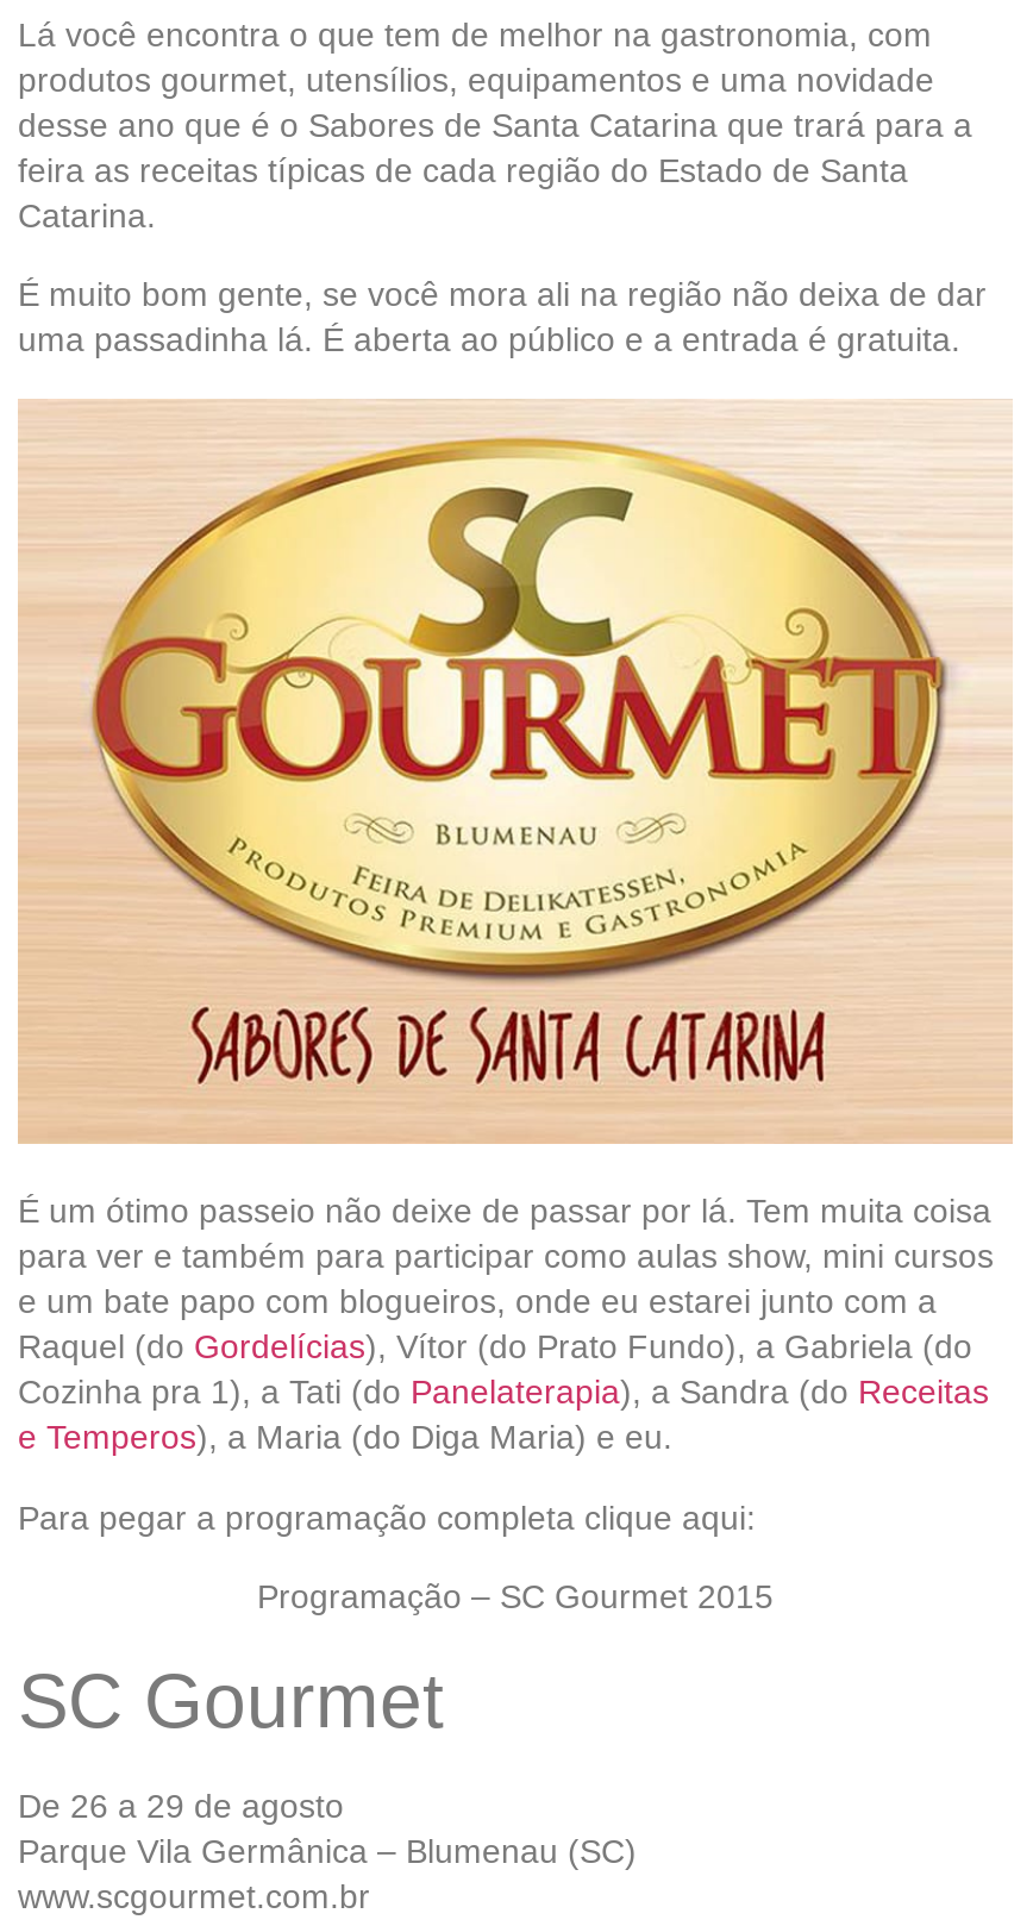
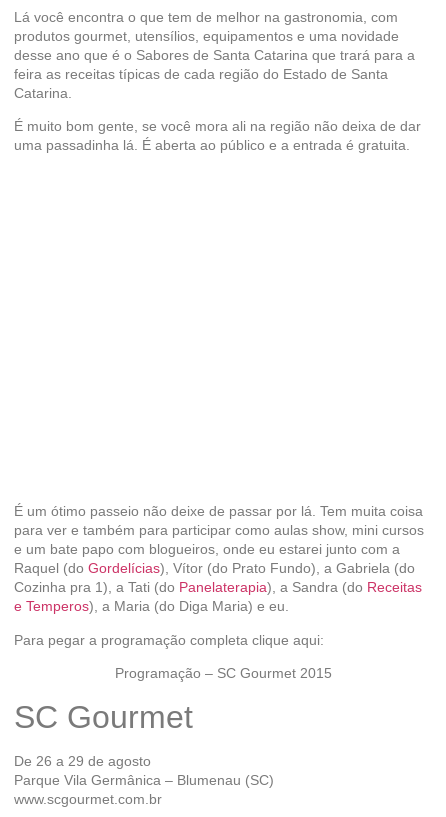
- [image]
